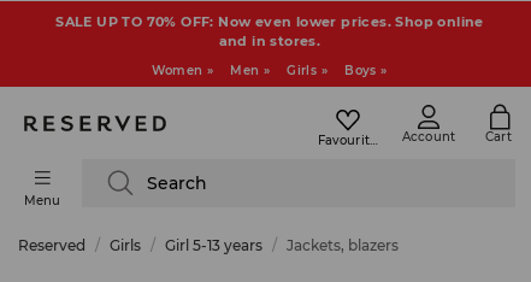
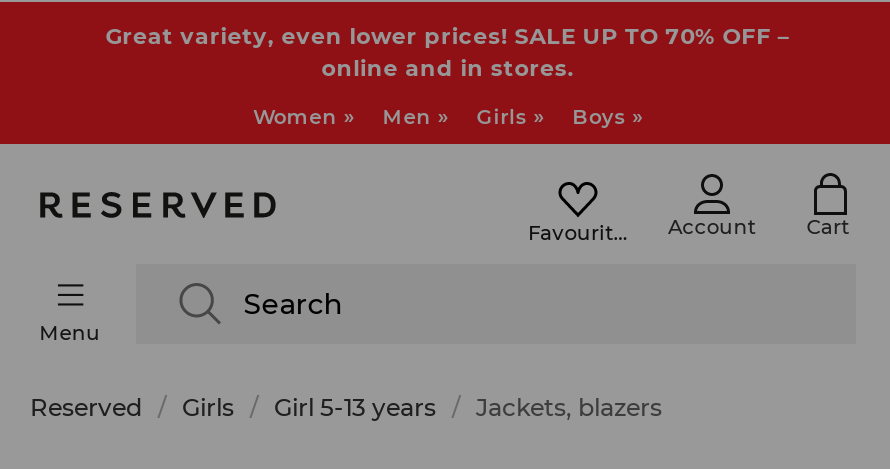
- SALE UP TO 70% OFF: Now even lower prices. Shop online
- and in stores.
+ Great variety, even lower prices! SALE UP TO 70% OFF –
+ online and in stores.
